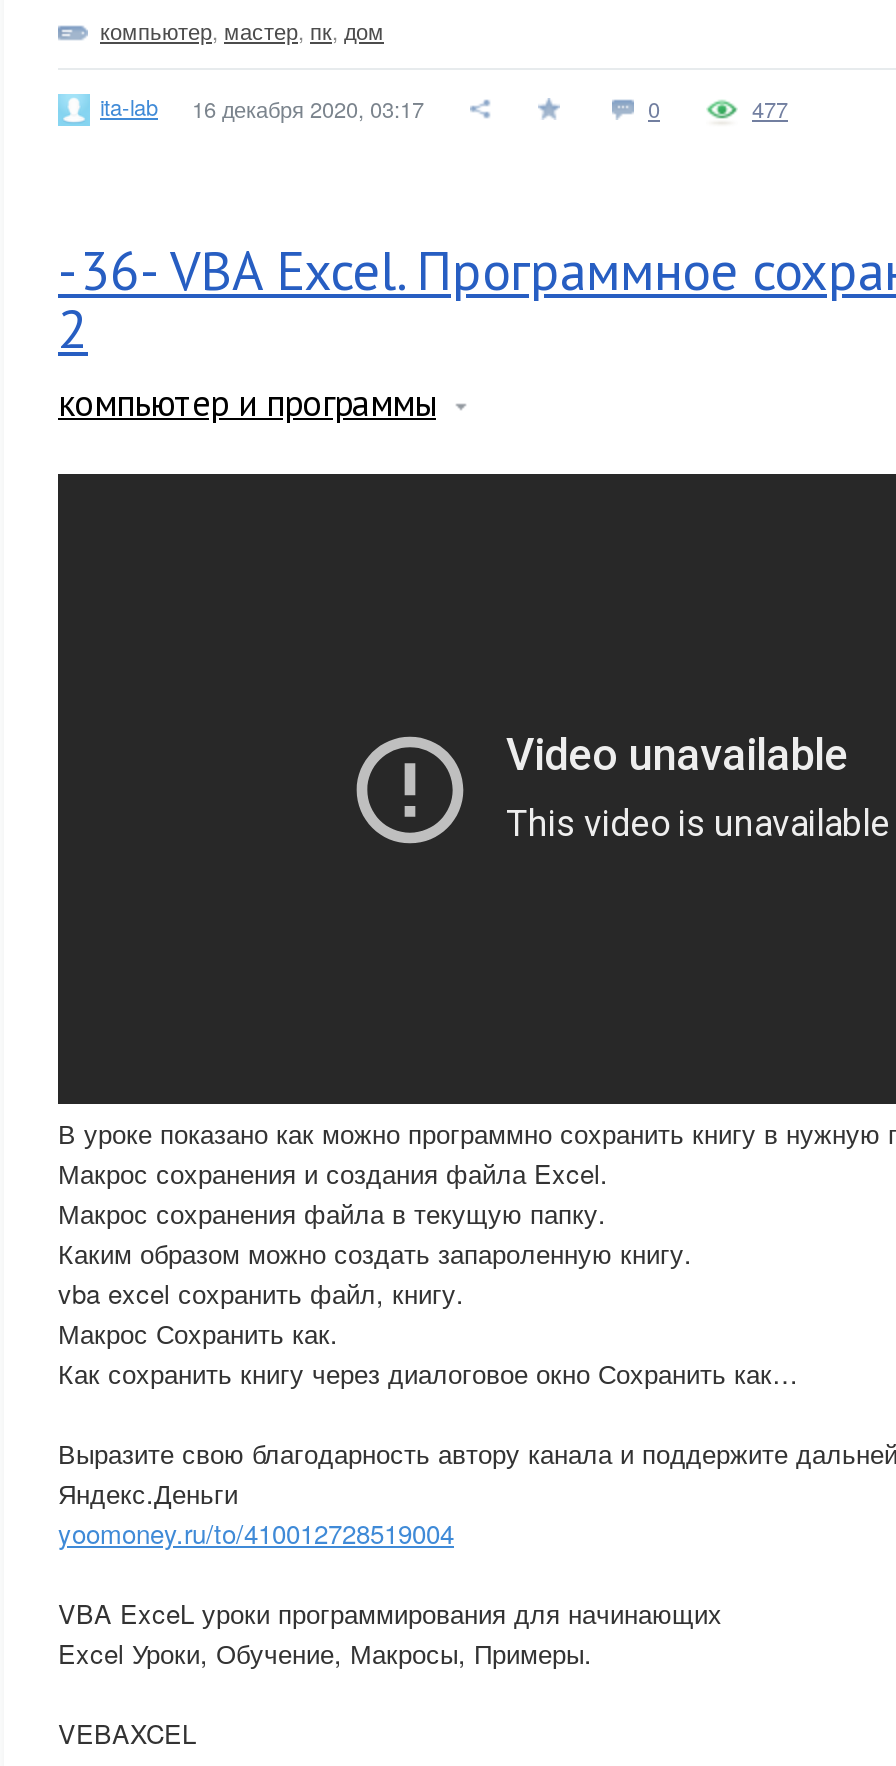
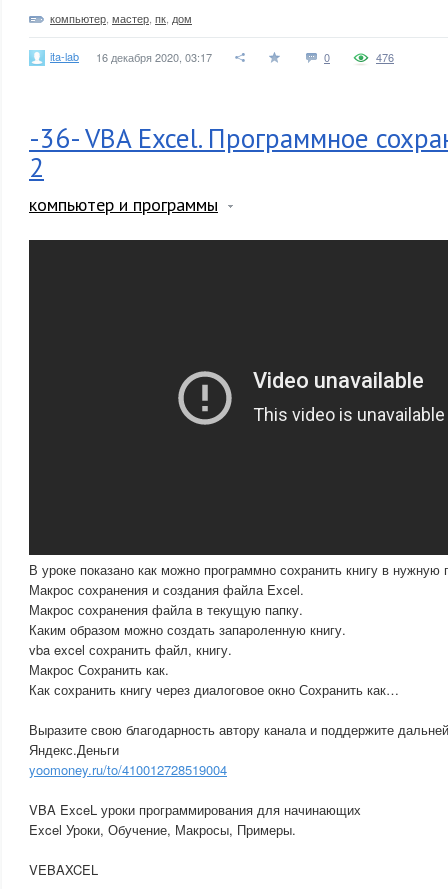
- 477
+ 476
